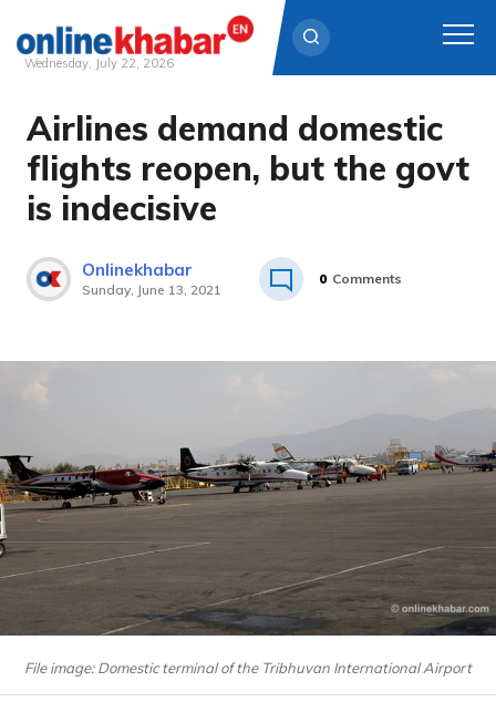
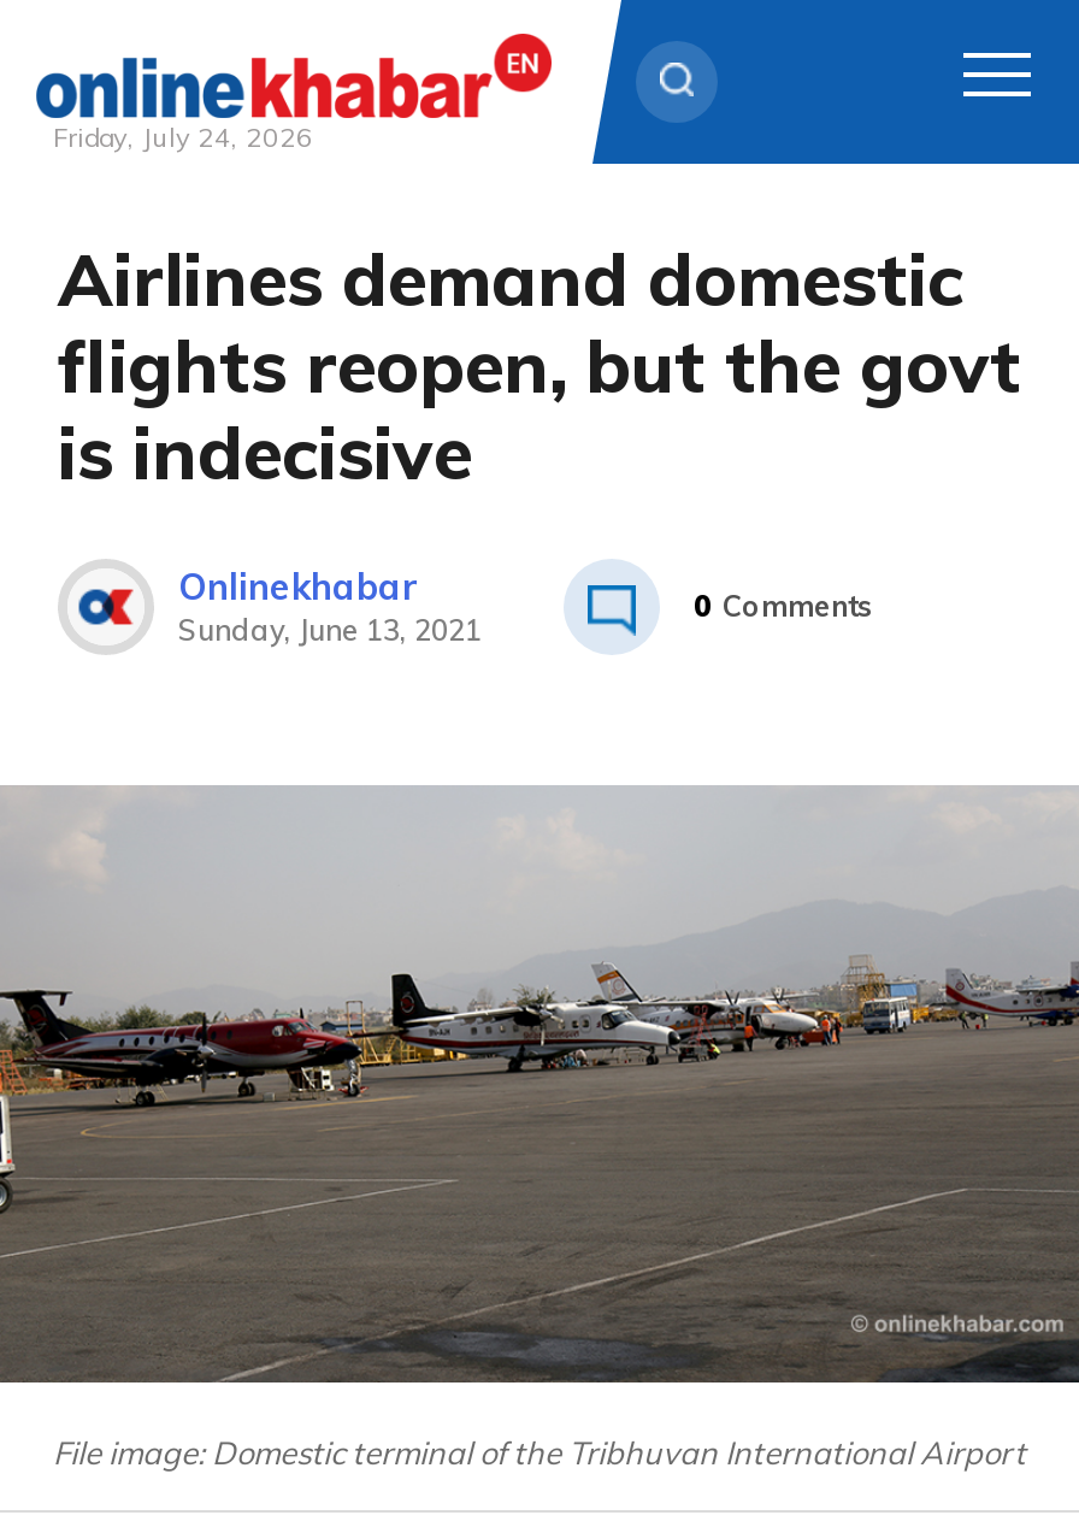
- Wednesday, July 22, 2026
+ Friday, July 24, 2026
